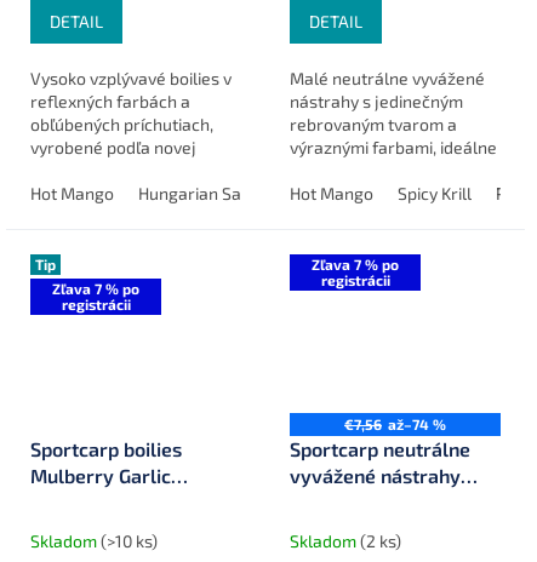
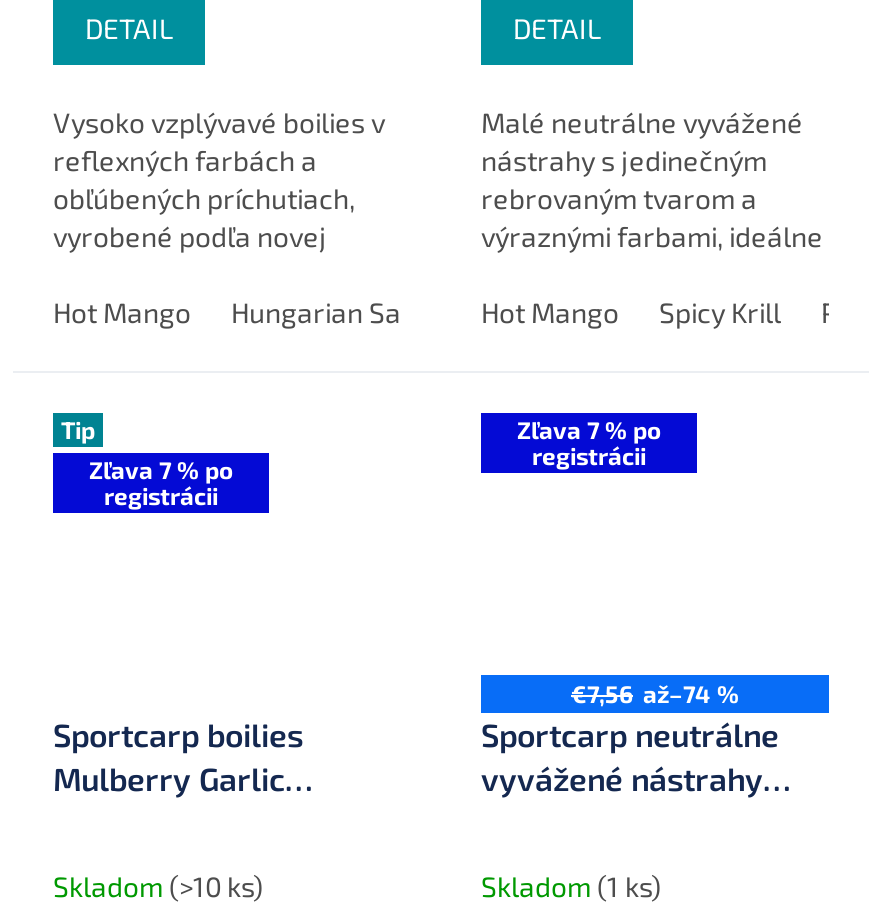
- Skladom (2 ks)
+ Skladom (1 ks)
